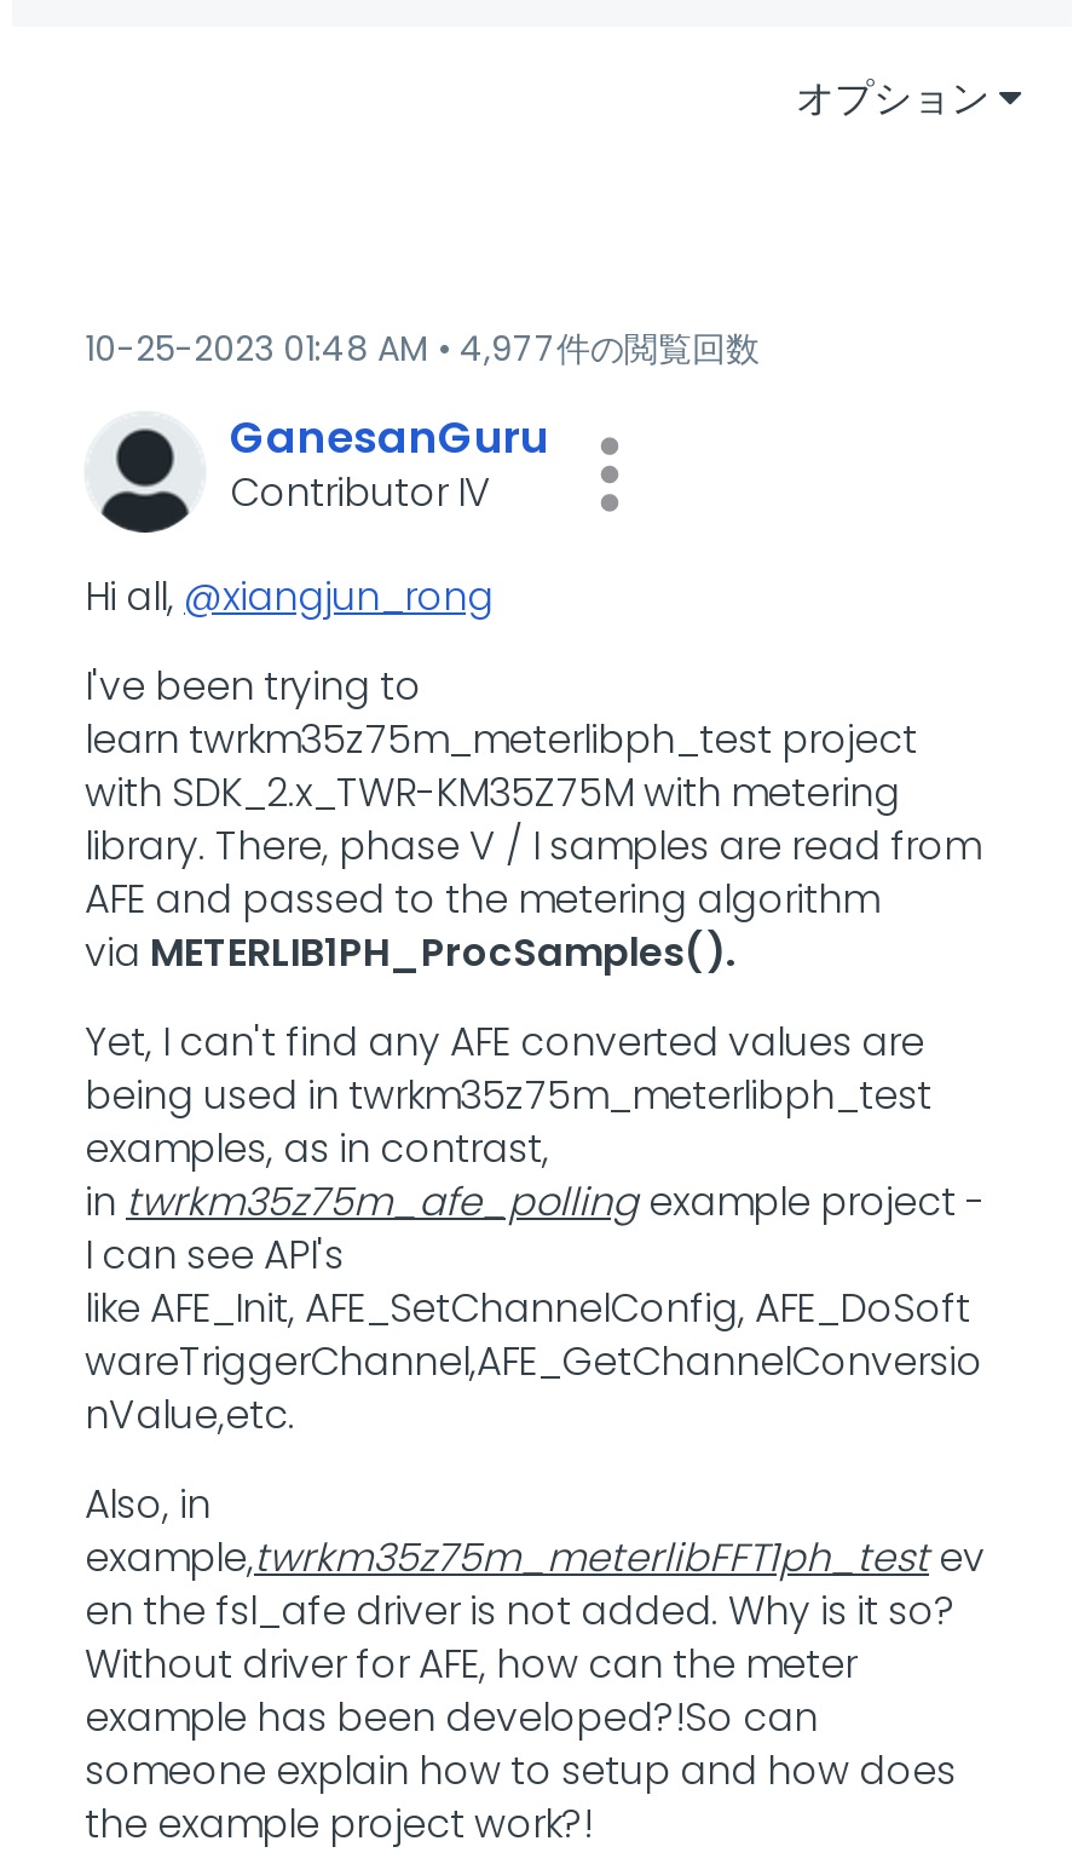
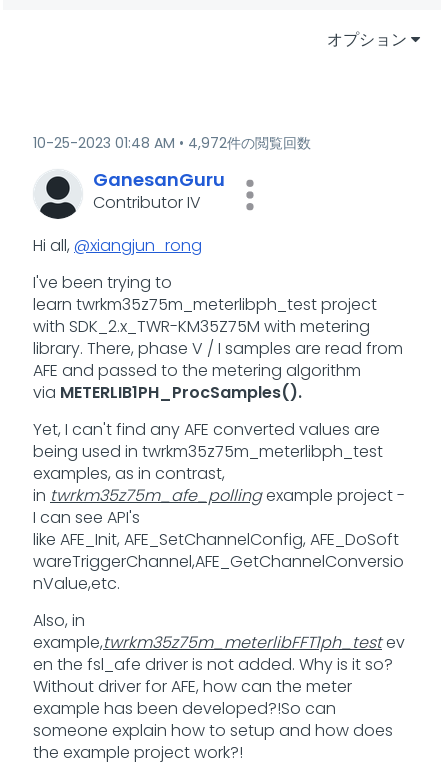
- 4,977件の閲覧回数
+ 4,972件の閲覧回数
